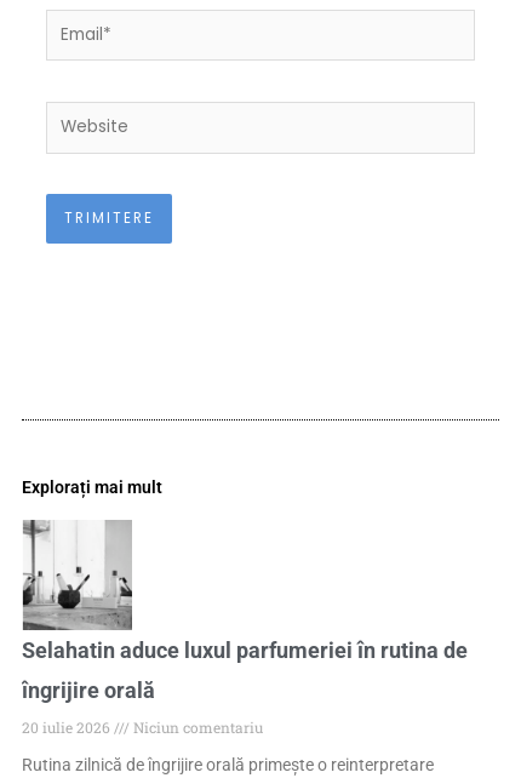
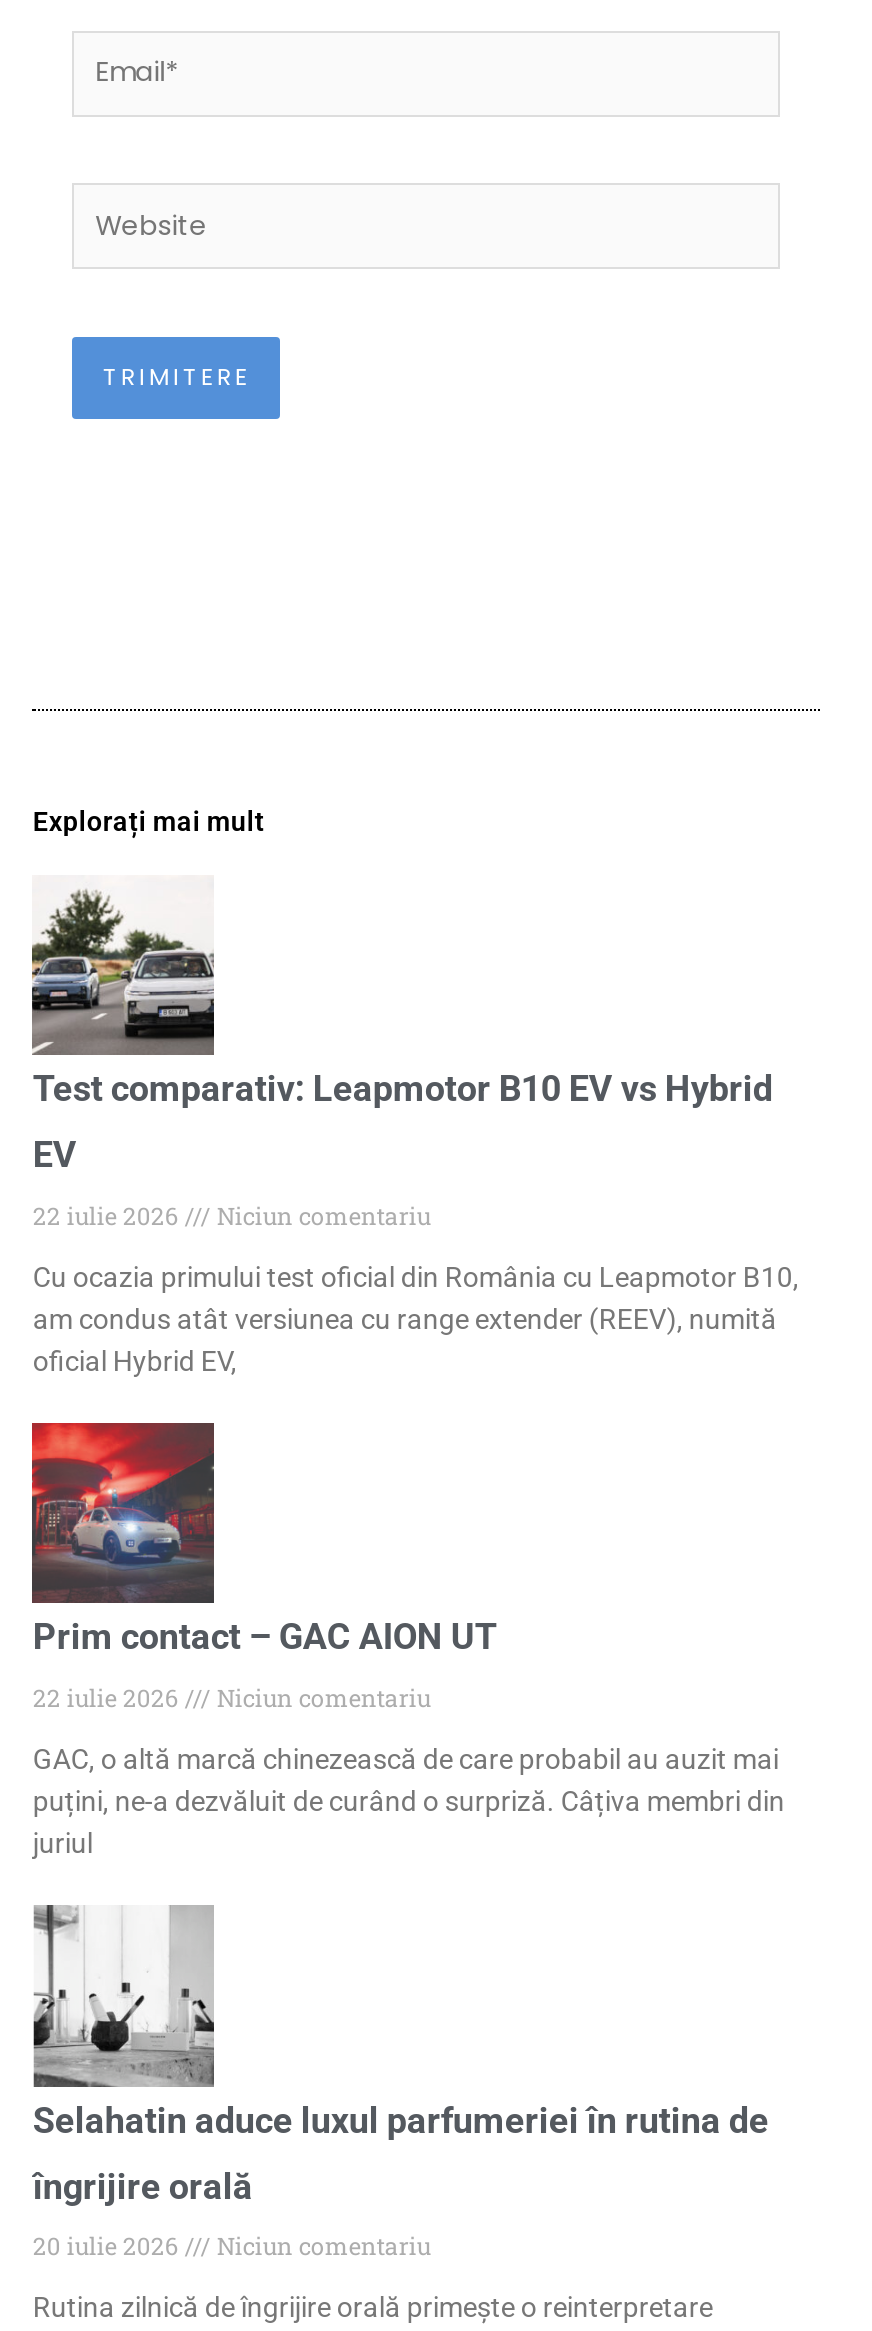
+ [image]
+ Test comparativ: Leapmotor B10 EV vs Hybrid
+ EV
+ 22 iulie 2026
+ Niciun comentariu
+ Cu ocazia primului test oficial din România cu Leapmotor B10,
+ am condus atât versiunea cu range extender (REEV), numită
+ oficial Hybrid EV,

+ [image]
+ Prim contact – GAC AION UT
+ 22 iulie 2026
+ Niciun comentariu
+ GAC, o altă marcă chinezească de care probabil au auzit mai
+ puțini, ne-a dezvăluit de curând o surpriză. Câțiva membri din
+ juriul
